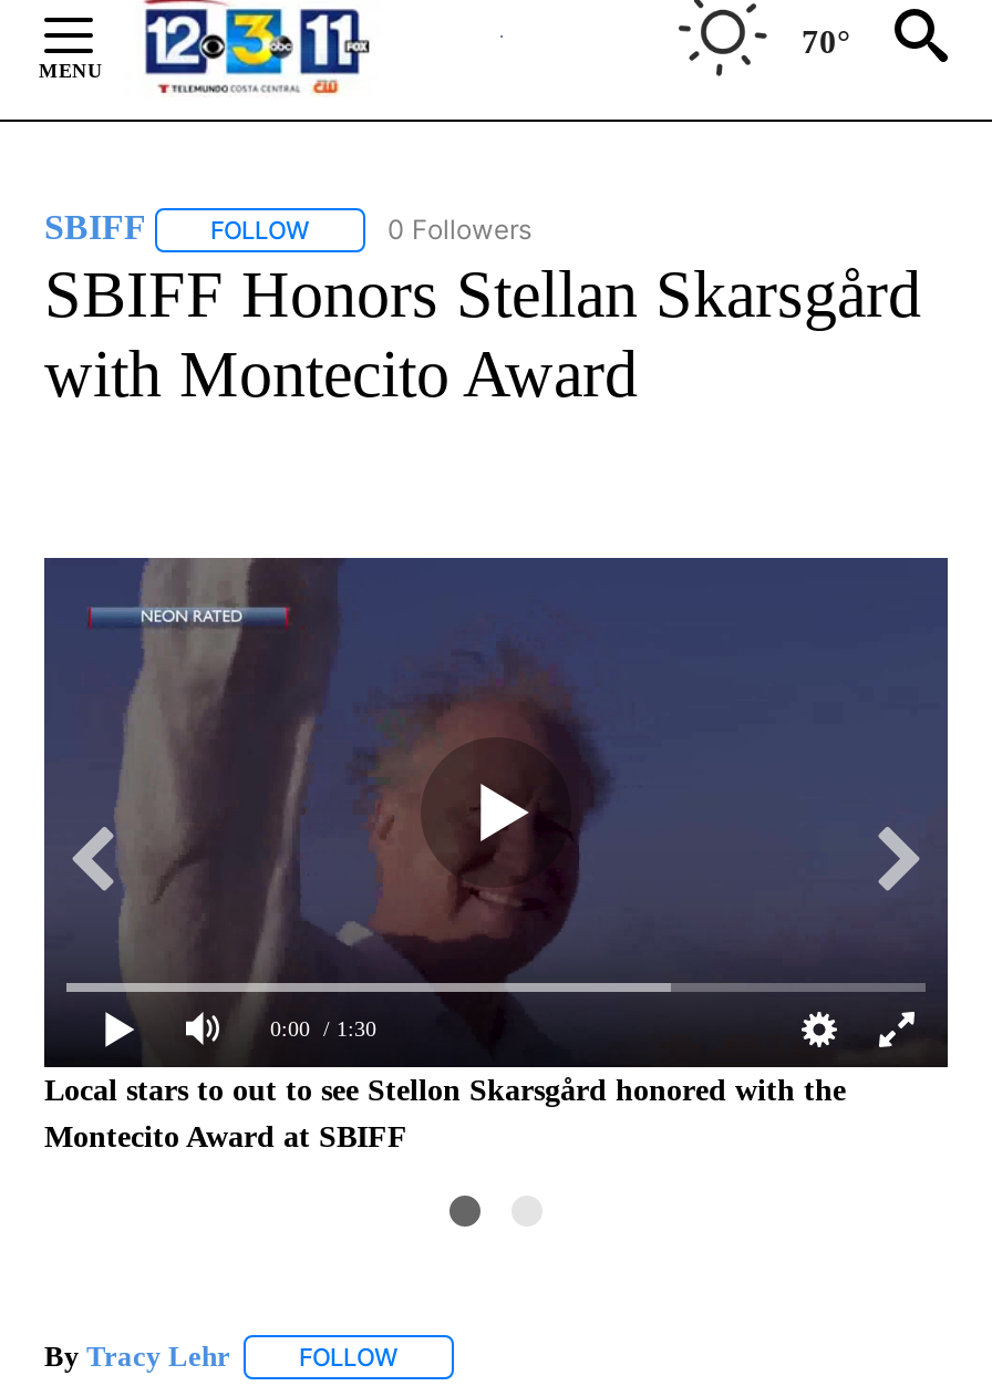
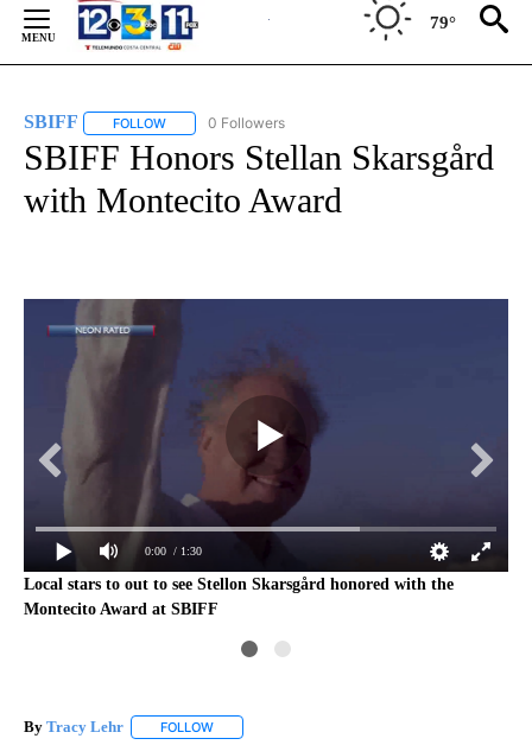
- 70°
+ 79°
